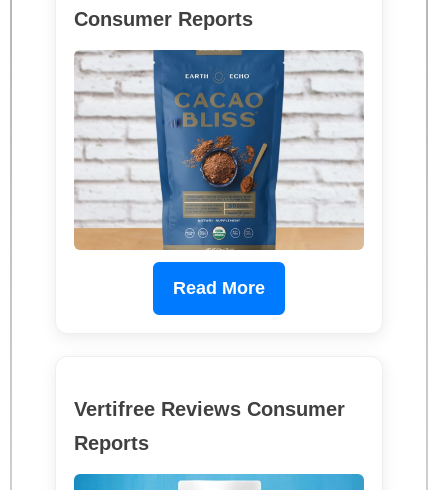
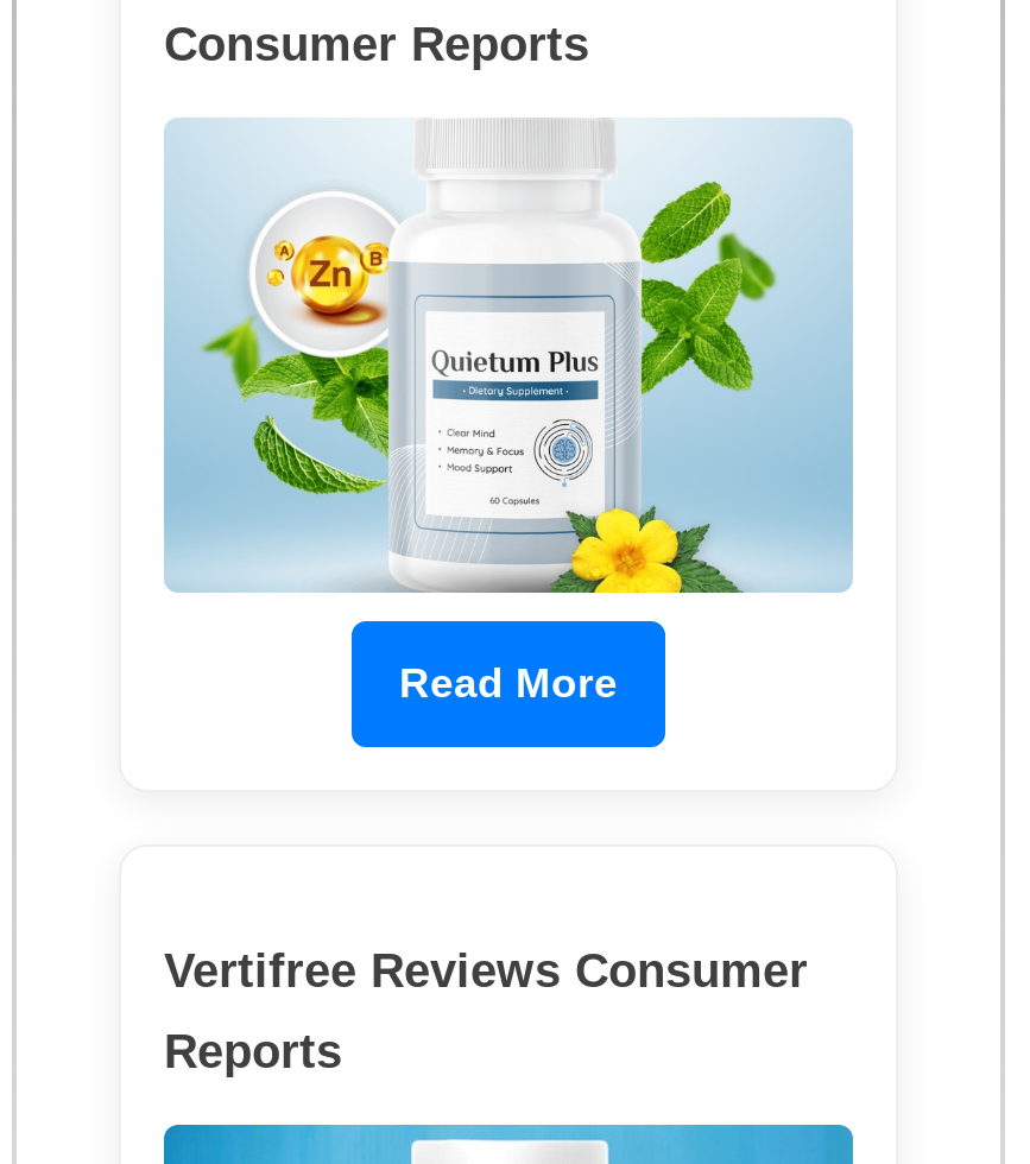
- [image]
+ [image]
